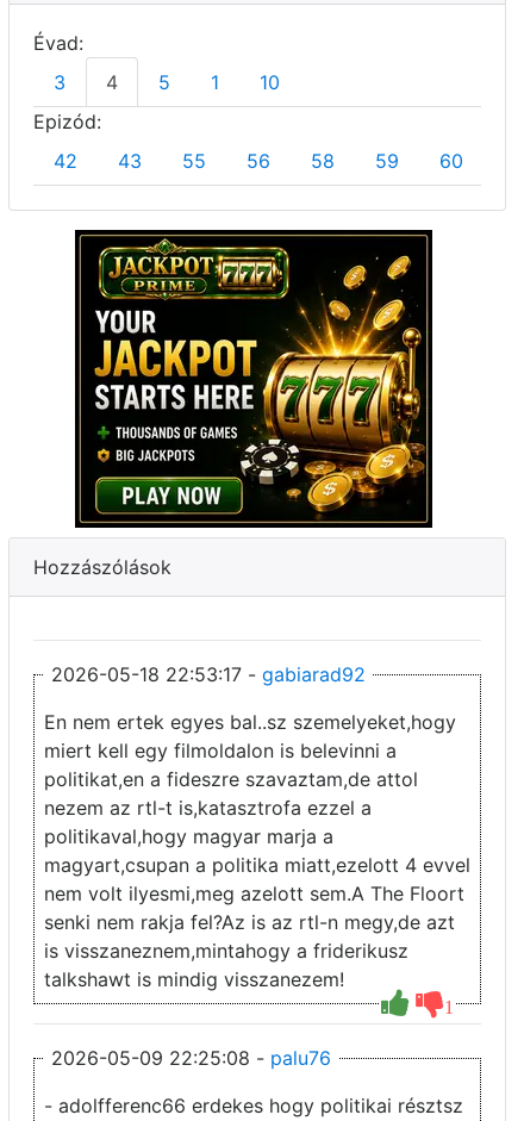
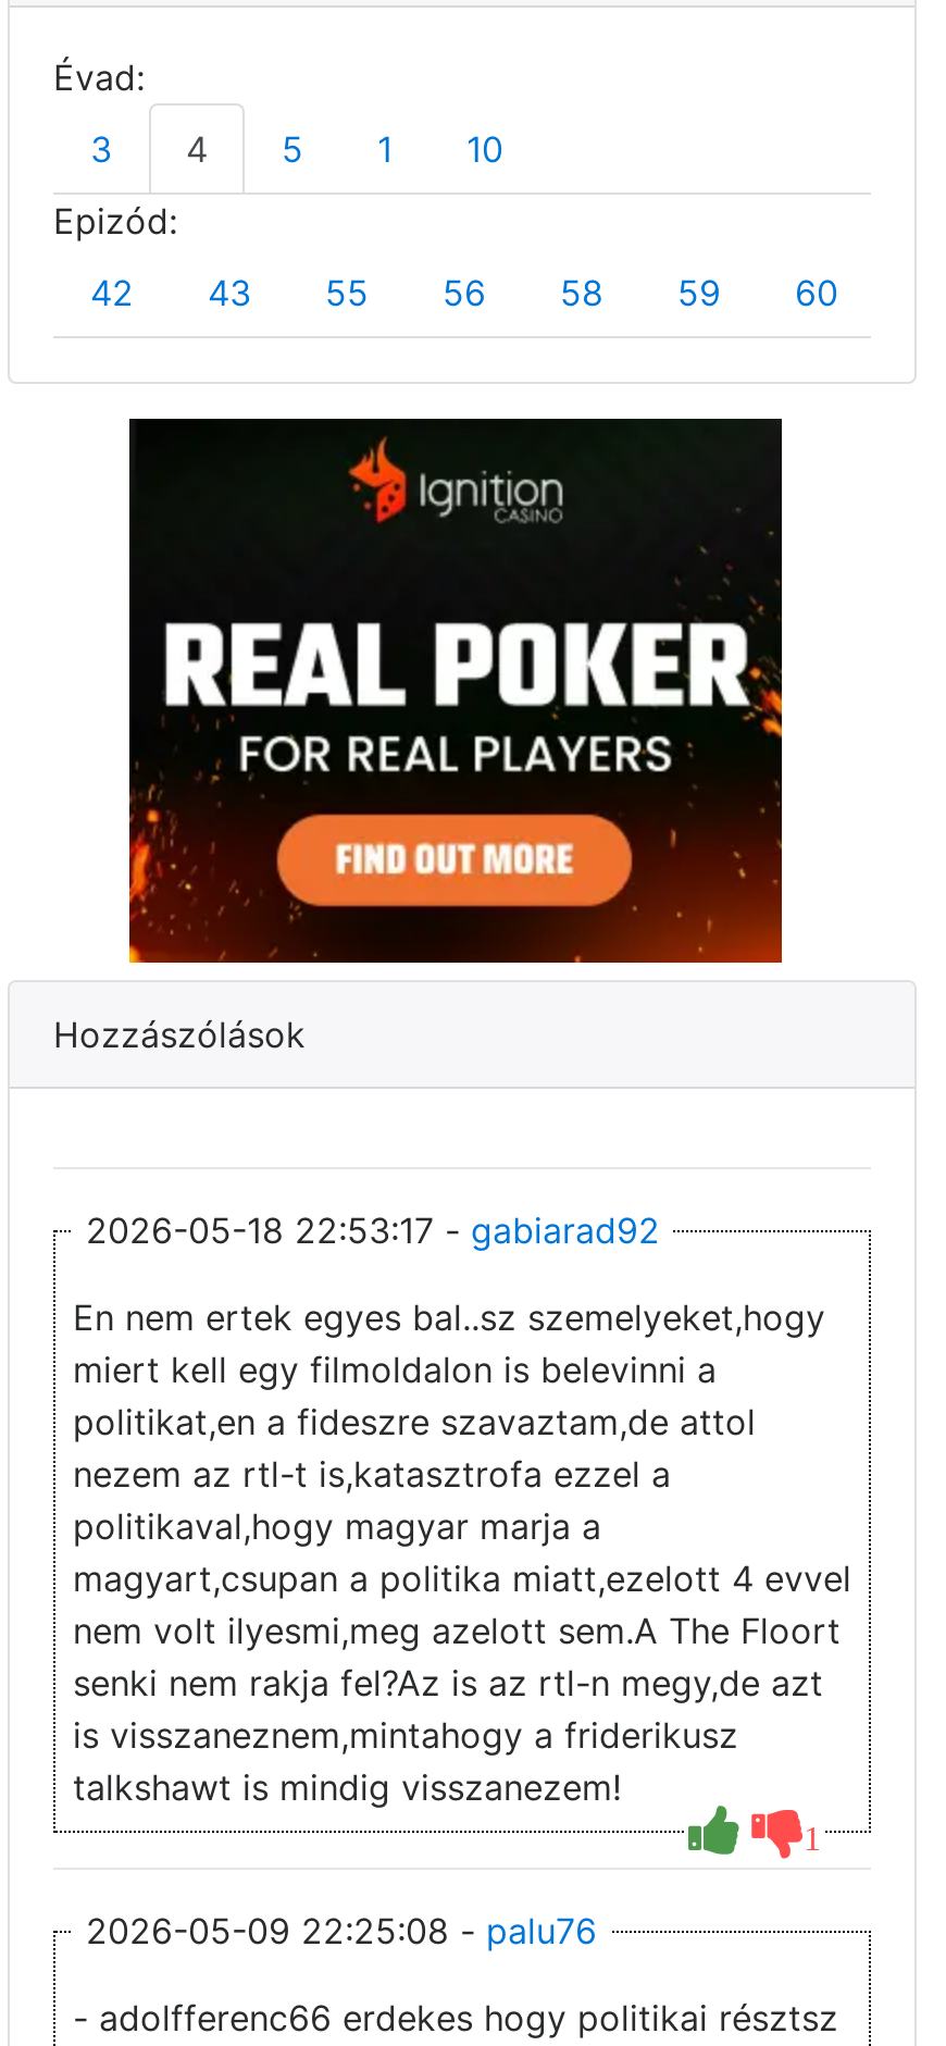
- [image]
+ [image]
